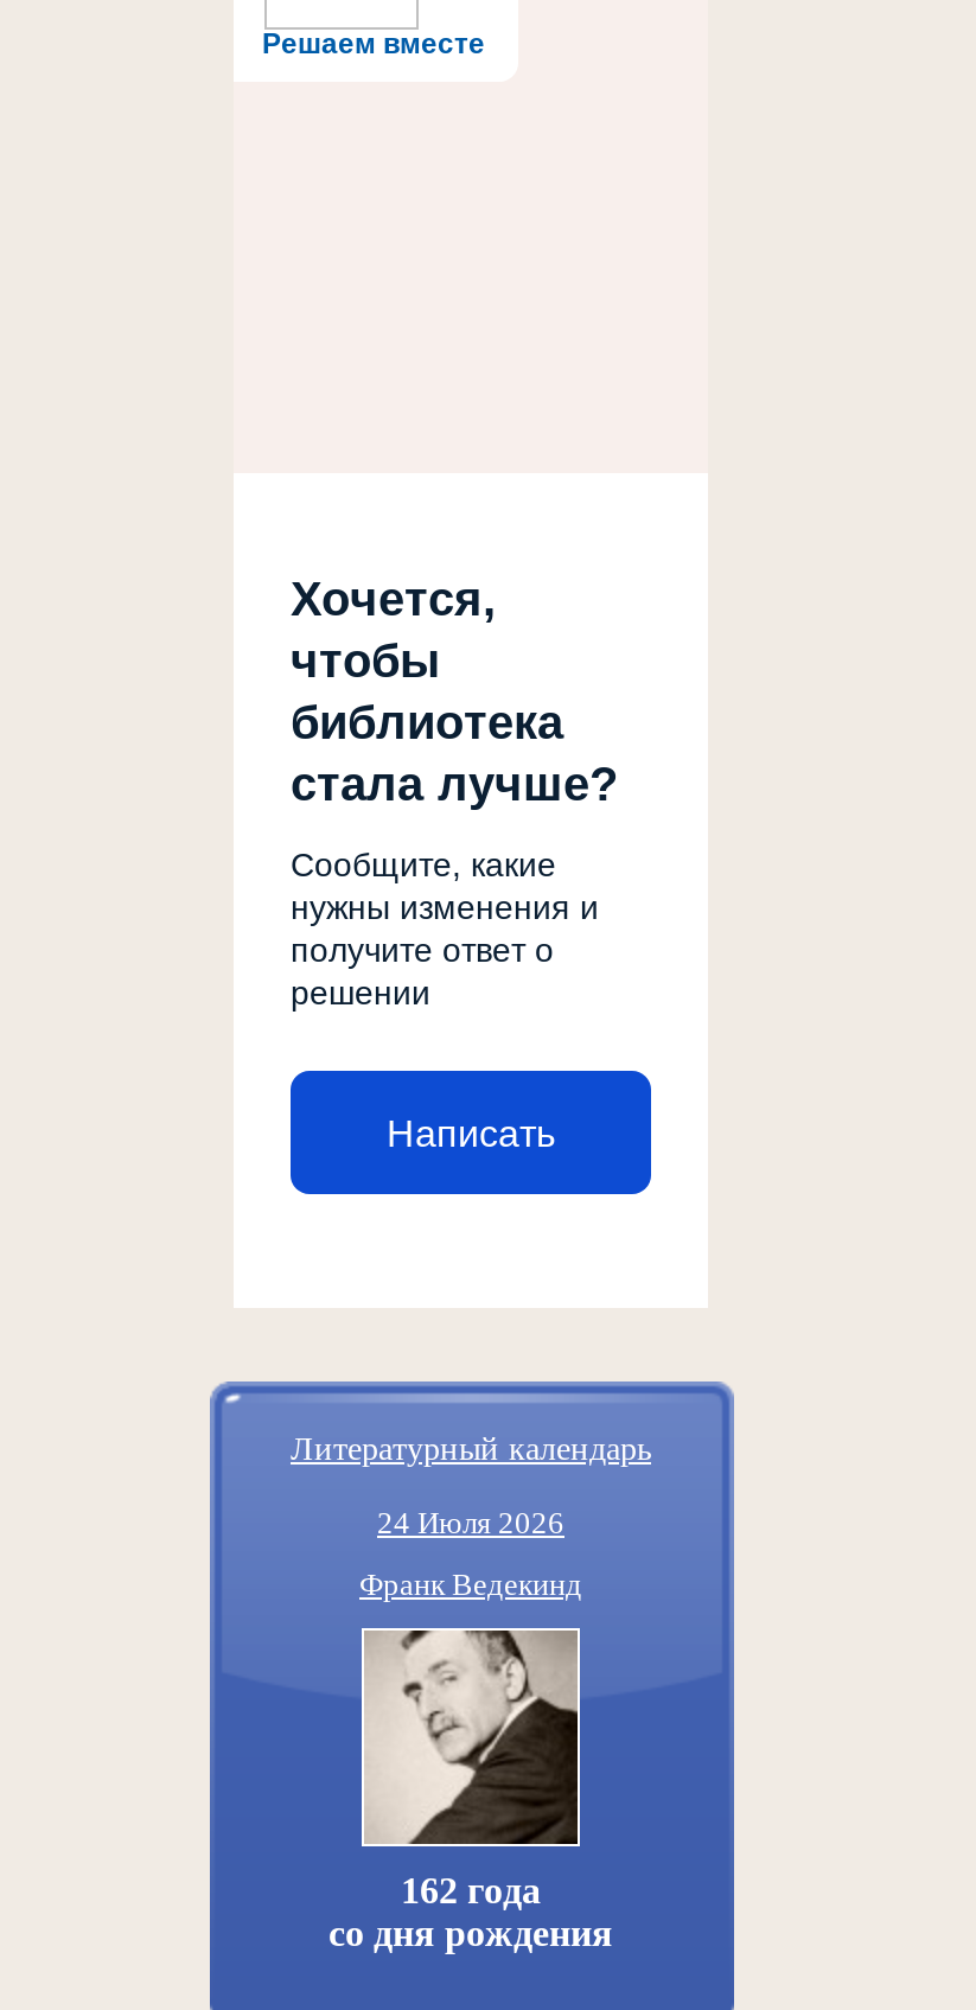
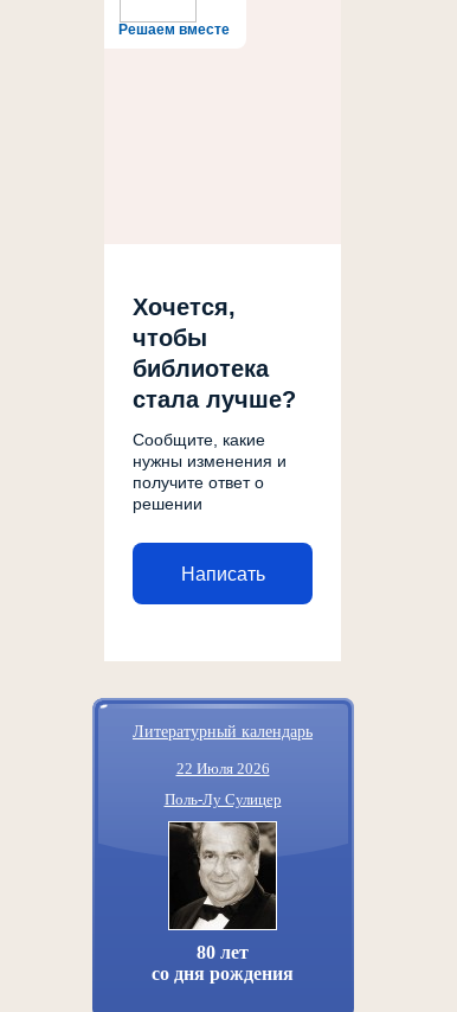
- 24 Июля 2026
+ 22 Июля 2026

- Франк Ведекинд
+ Поль-Лу Сулицер

- [image]
- 162 года
+ [image]
+ 80 лет
